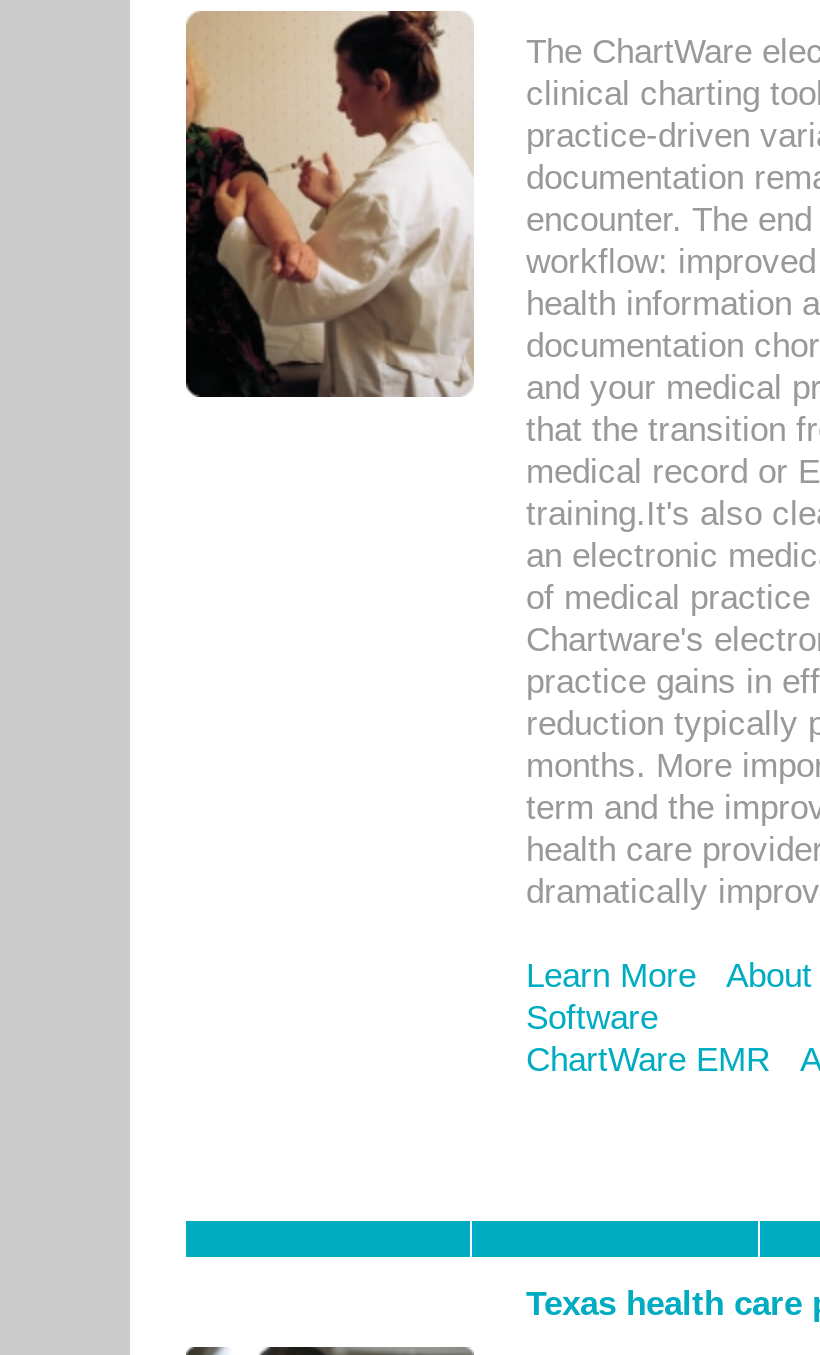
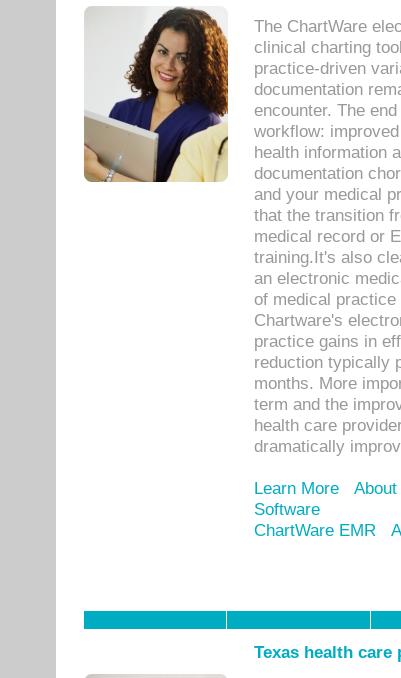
- [image]
+ [image]
